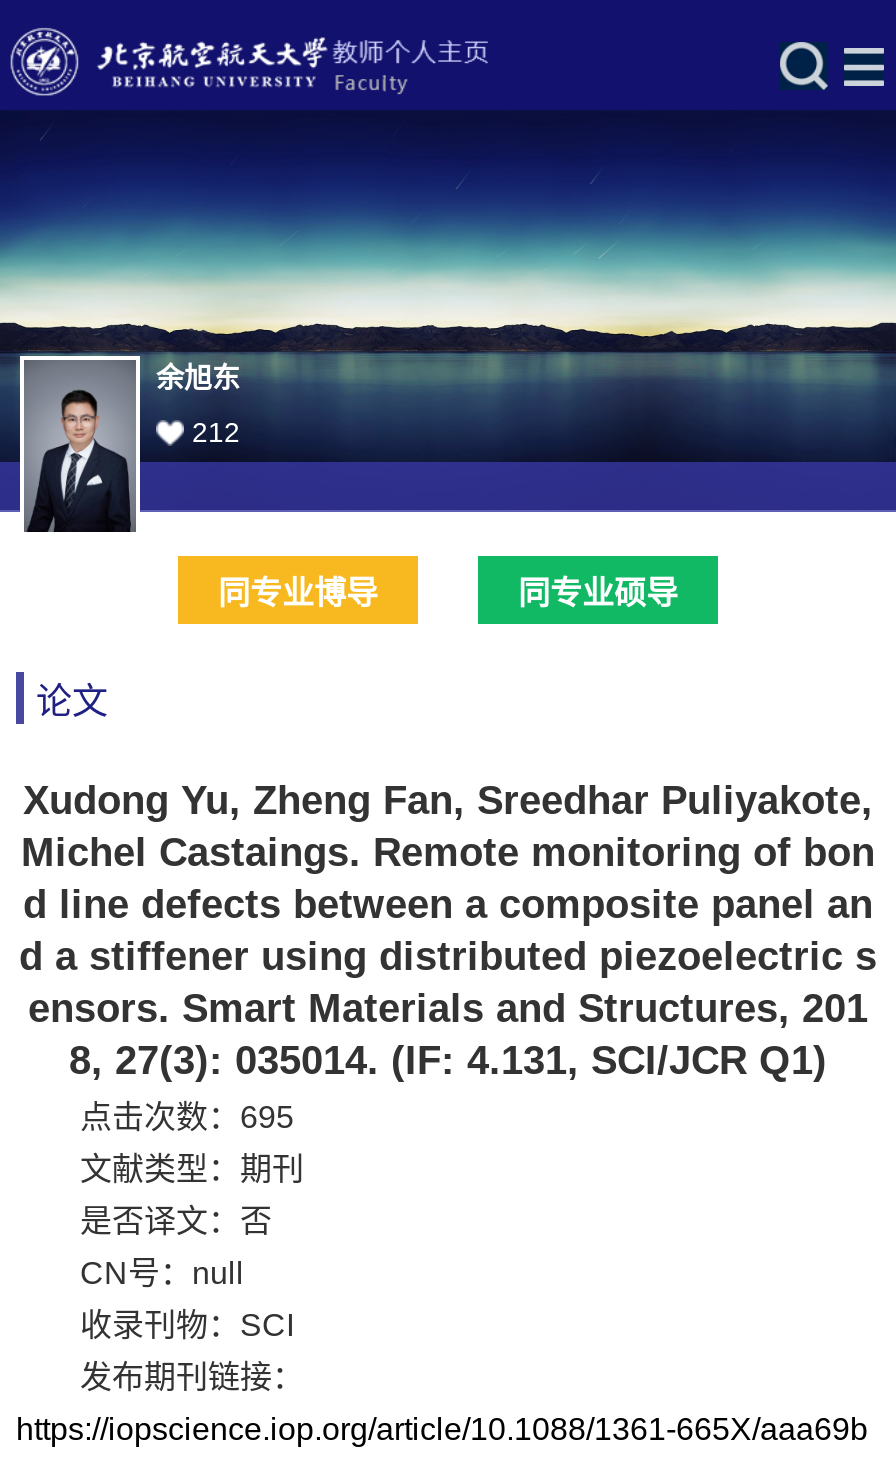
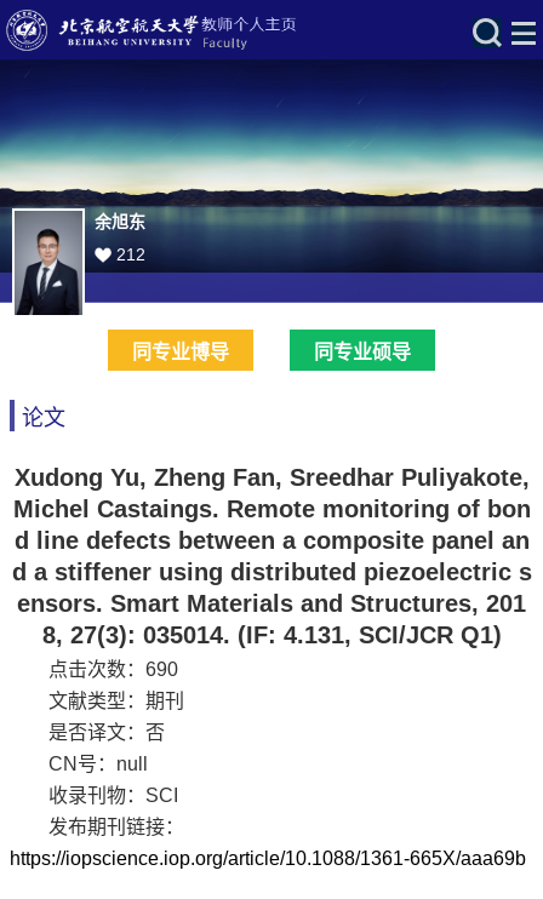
- 点击次数：695
+ 点击次数：690
